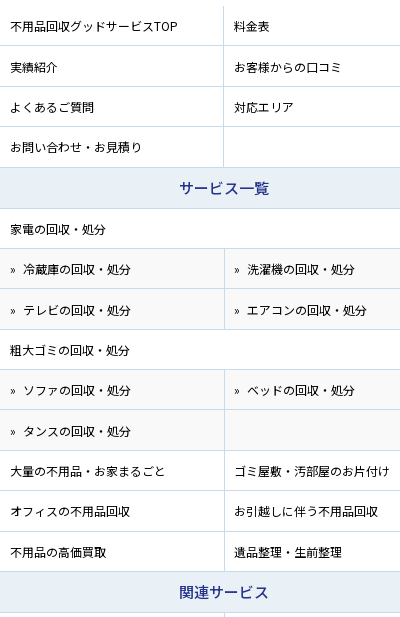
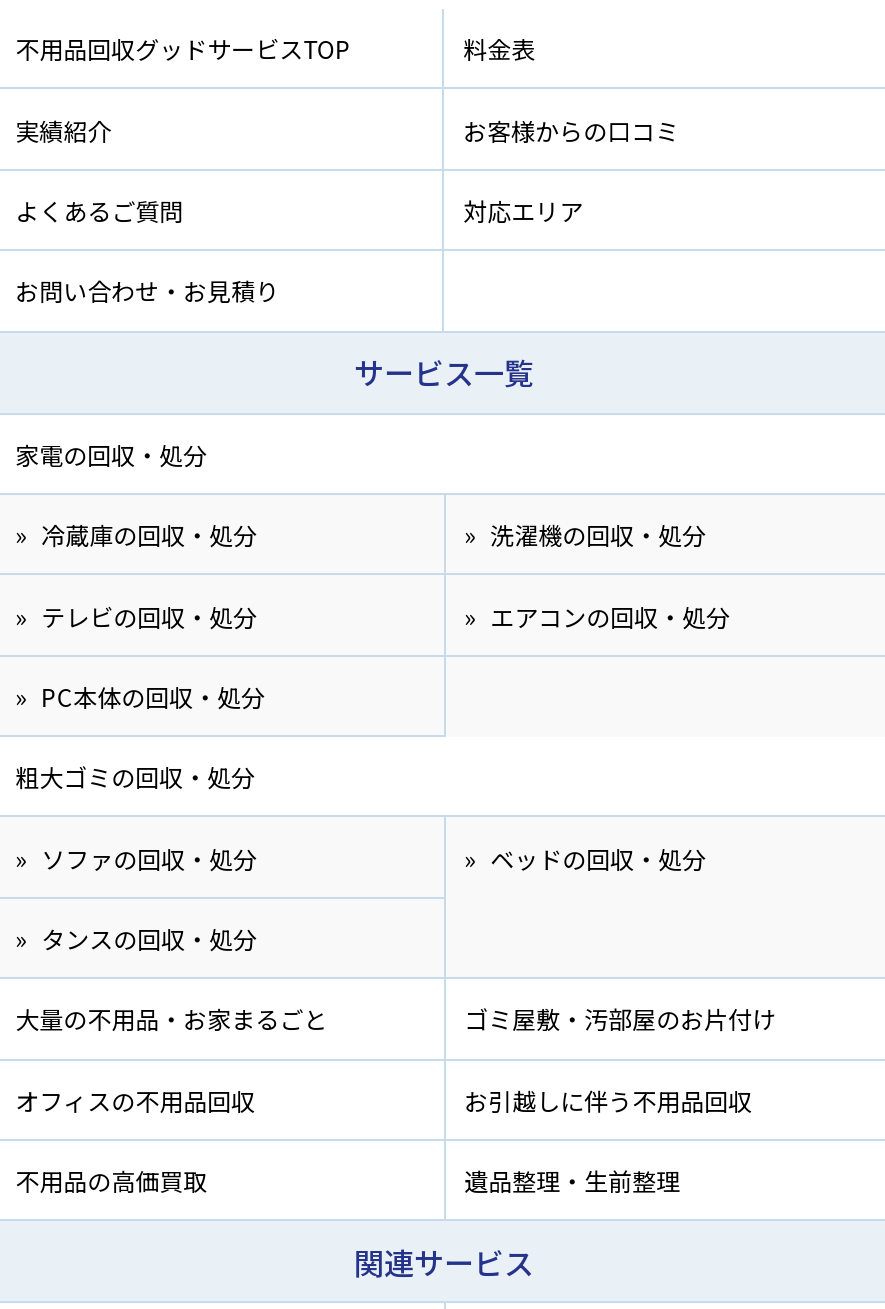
+ PC本体の回収・処分
